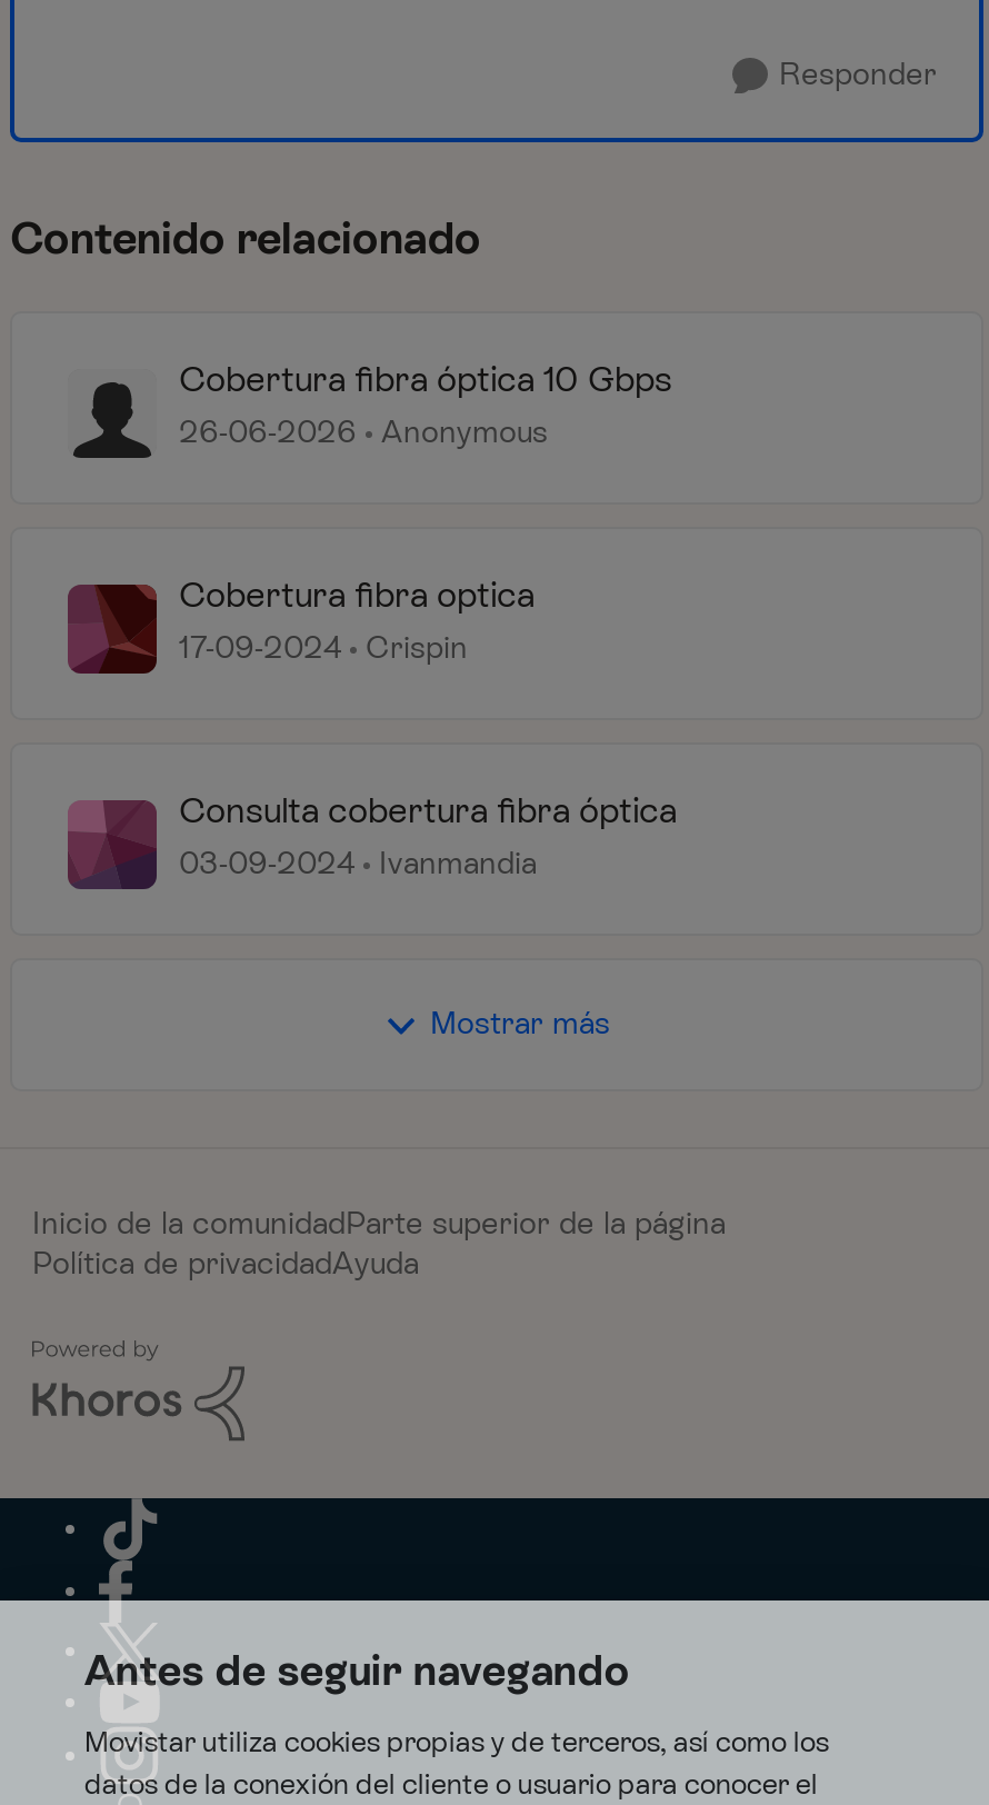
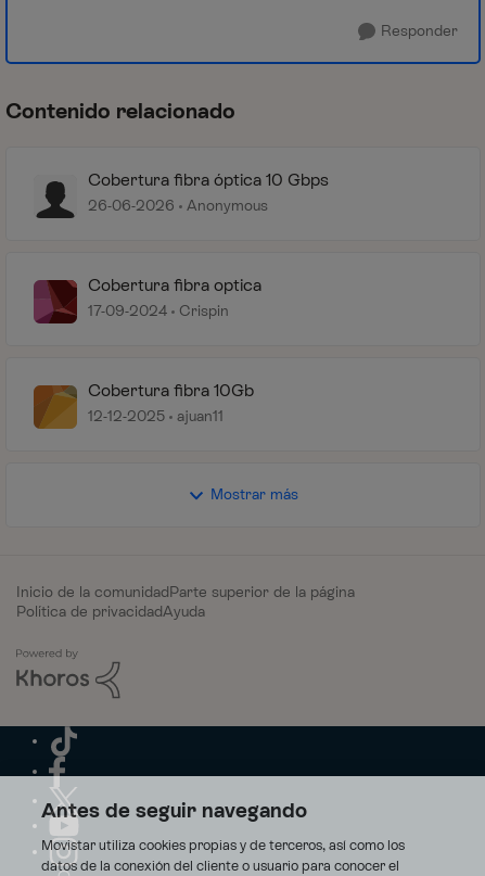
- [image]
- Consulta cobertura fibra óptica
- 03-09-2024
- Ivanmandia
+ [image]
+ Cobertura fibra 10Gb
+ 12-12-2025
+ ajuan11
